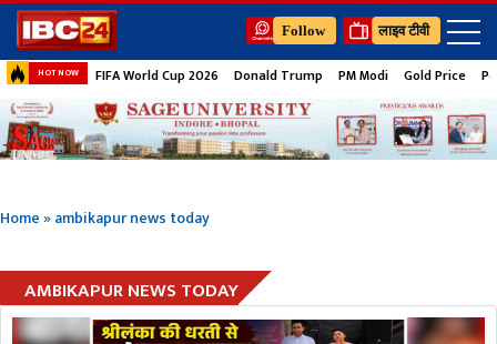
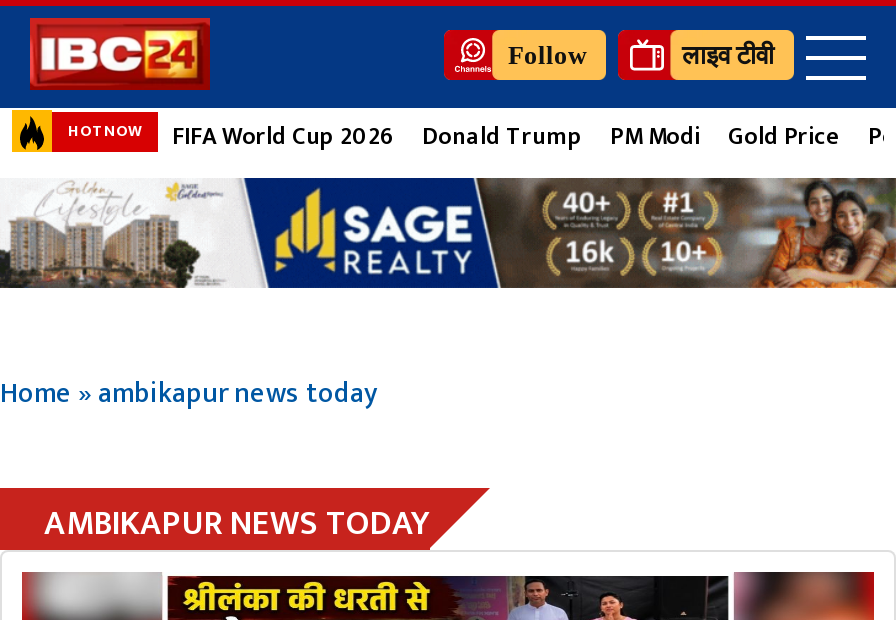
- [image]
+ [image]
